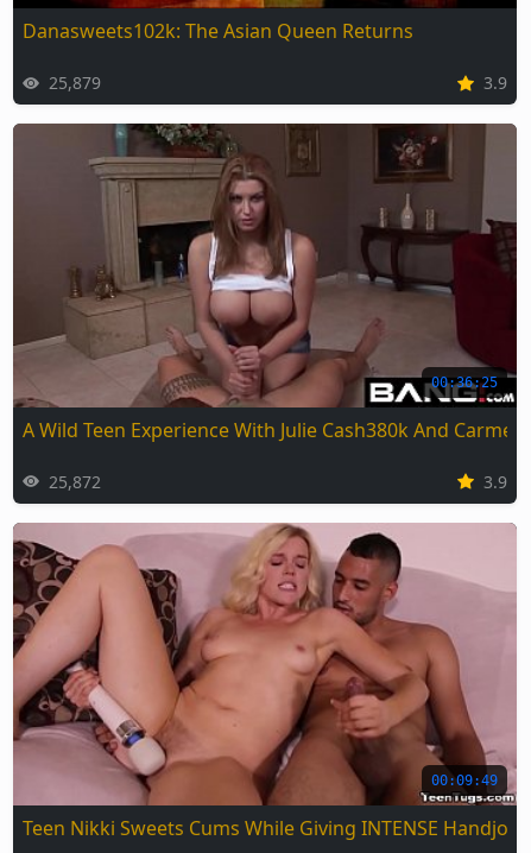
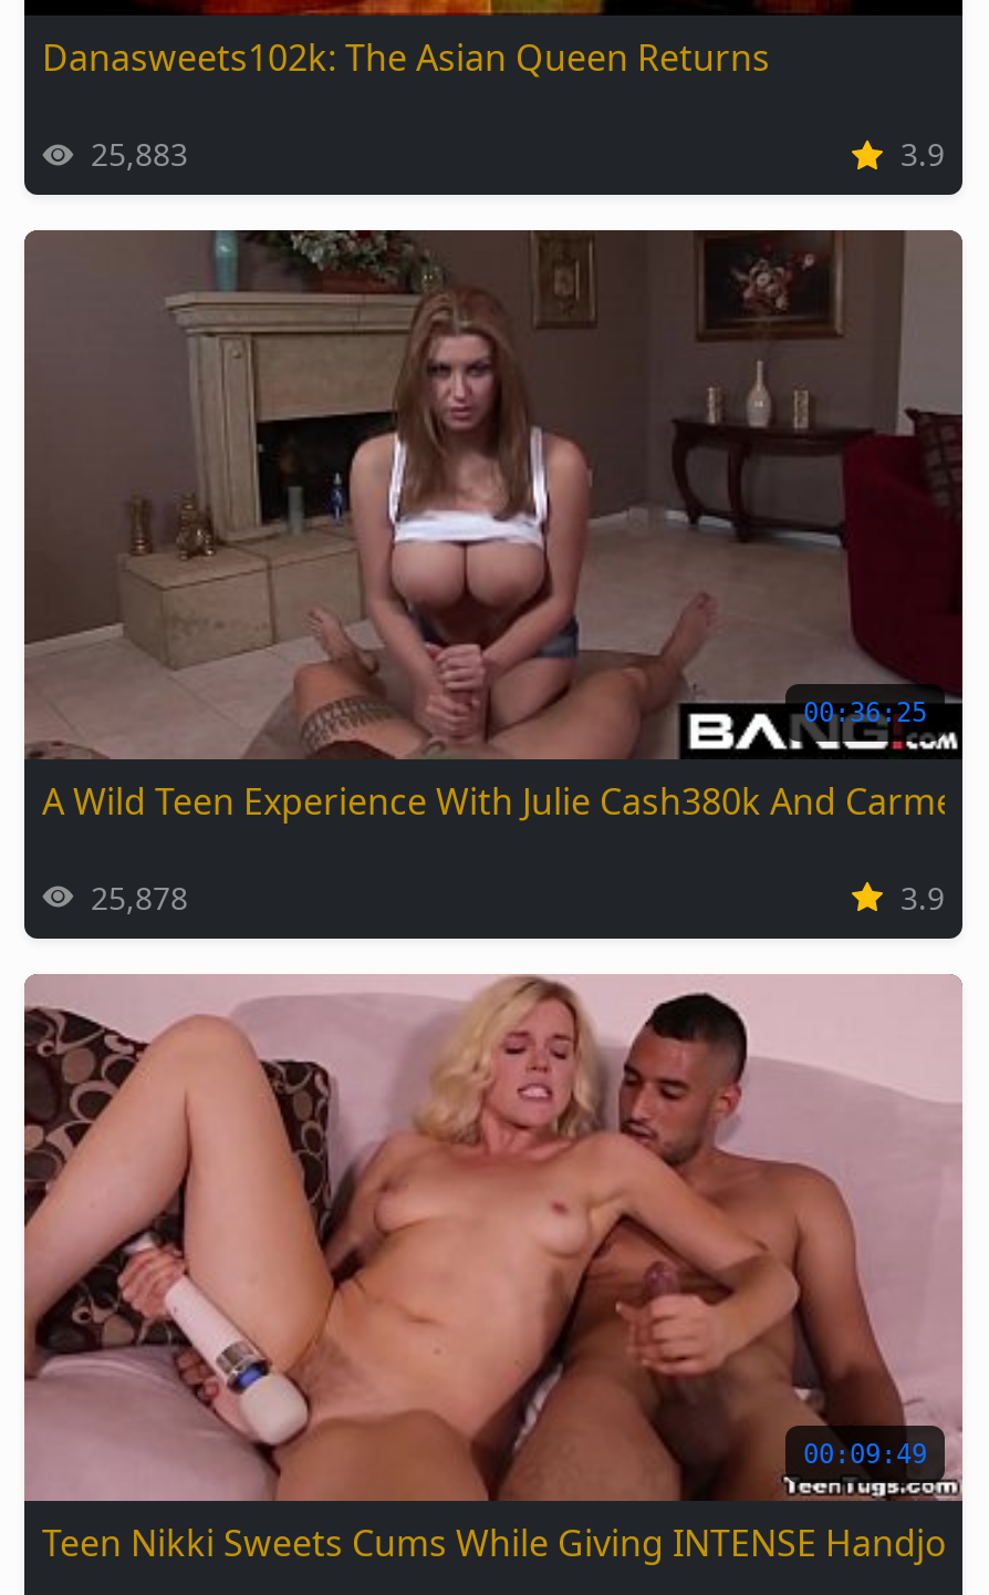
- 25,879
+ 25,883

- 25,872
+ 25,878
